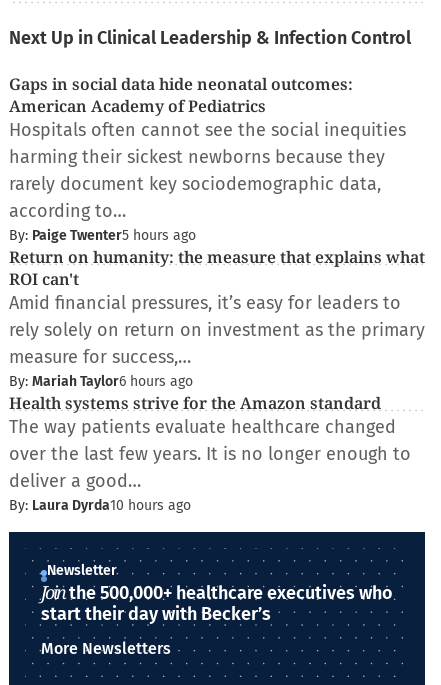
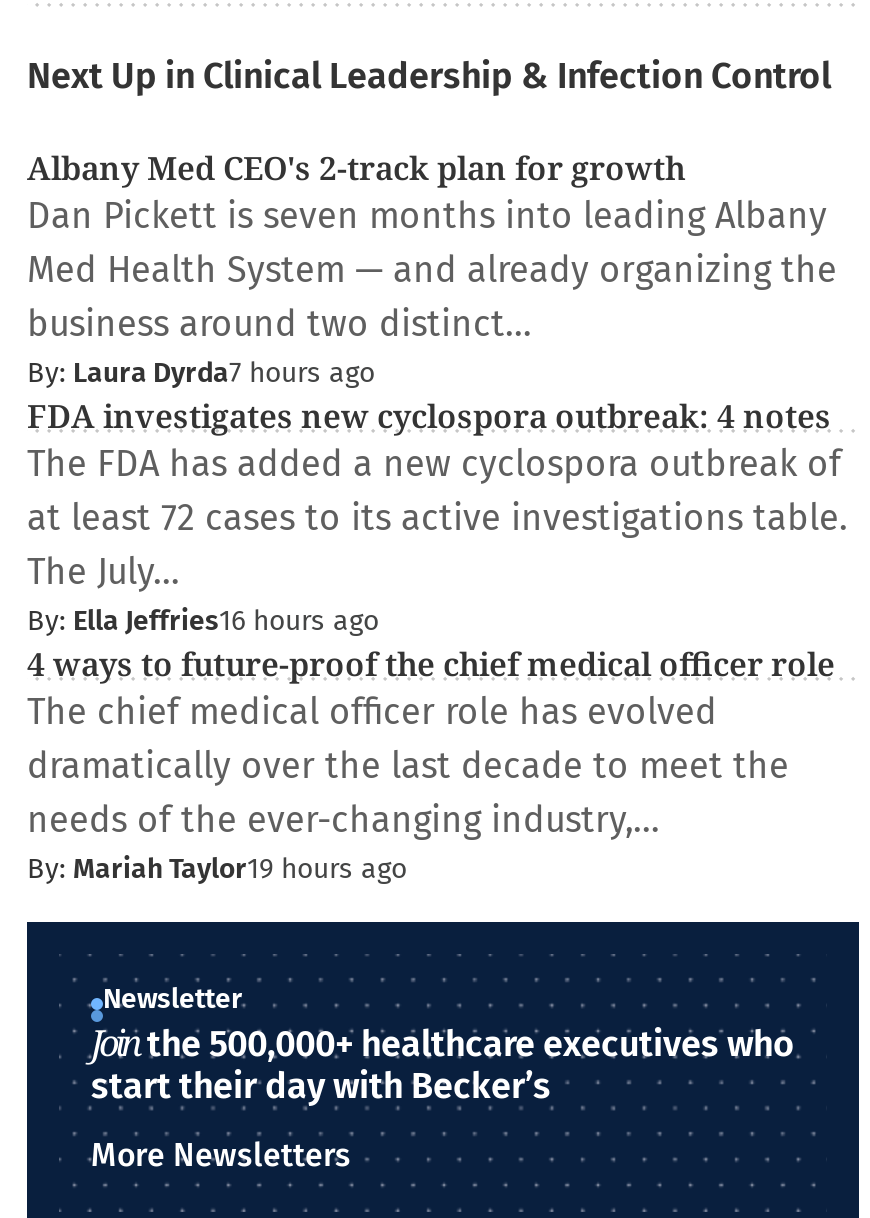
- Gaps in social data hide neonatal outcomes:
- American Academy of Pediatrics
- Hospitals often cannot see the social inequities
- harming their sickest newborns because they
- rarely document key sociodemographic data,
- according to…
- By: Paige Twenter5 hours ago
- Return on humanity: the measure that explains what
- ROI can't
- Amid financial pressures, it’s easy for leaders to
- rely solely on return on investment as the primary
- measure for success,…
- By: Mariah Taylor6 hours ago
- Health systems strive for the Amazon standard
- The way patients evaluate healthcare changed
- over the last few years. It is no longer enough to
- deliver a good…
- By: Laura Dyrda10 hours ago
+ Albany Med CEO's 2-track plan for growth
+ Dan Pickett is seven months into leading Albany
+ Med Health System — and already organizing the
+ business around two distinct…
+ By: Laura Dyrda
+ FDA investigates new cyclospora outbreak: 4 notes
+ The FDA has added a new cyclospora outbreak of
+ at least 72 cases to its active investigations table.
+ The July…
+ By: Ella Jeffries
+ 4 ways to future-proof the chief medical officer role
+ The chief medical officer role has evolved
+ dramatically over the last decade to meet the
+ needs of the ever-changing industry,…
+ By: Mariah Taylor
